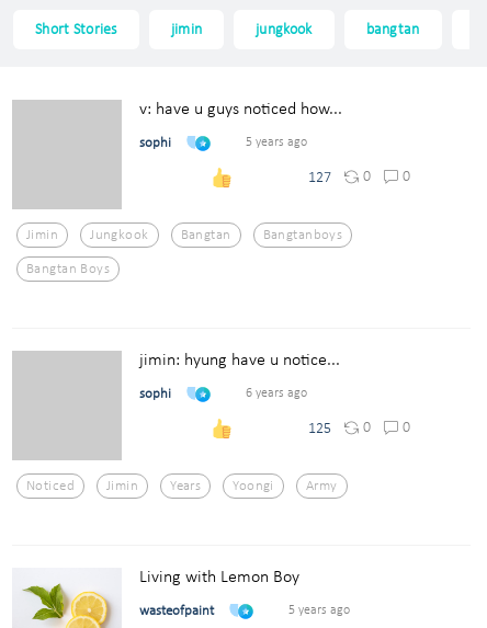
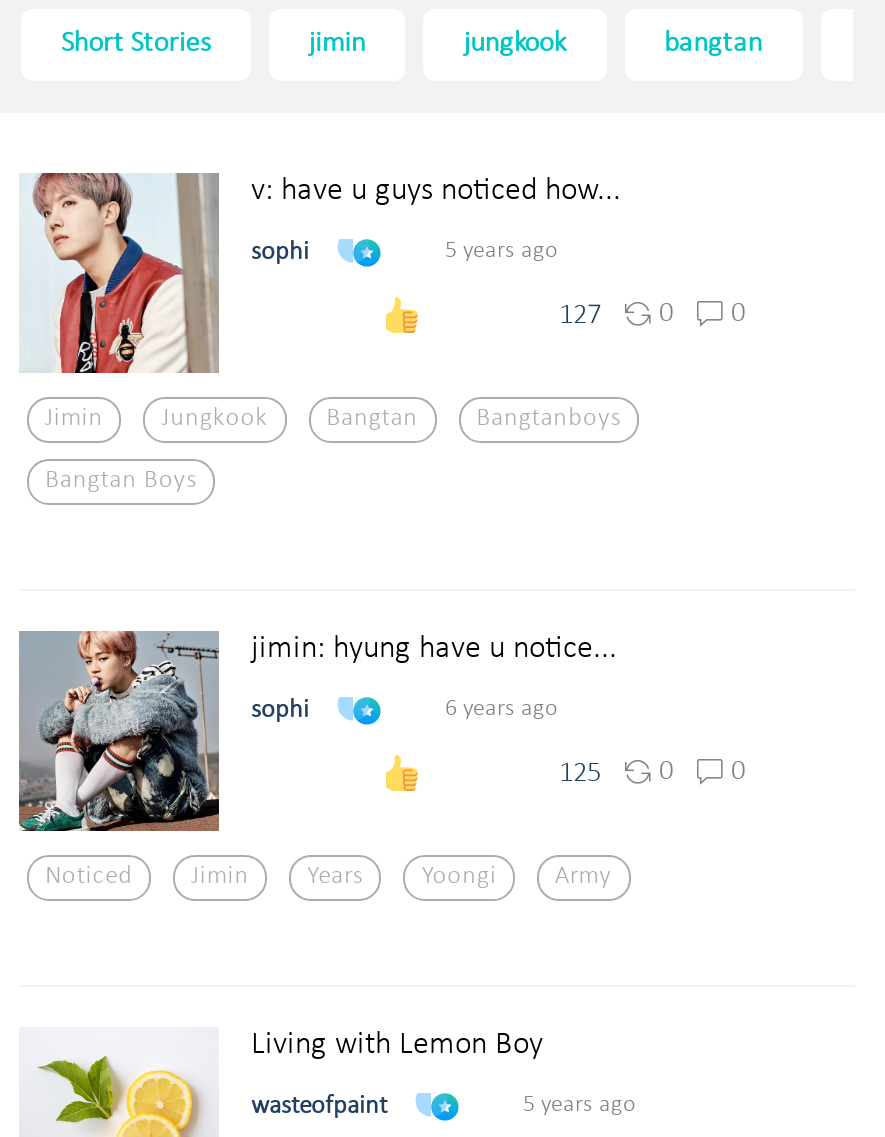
+ [image]

+ [image]
